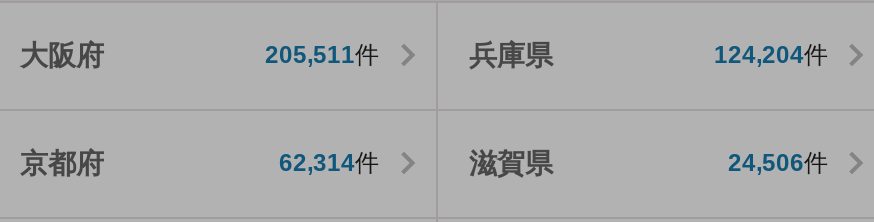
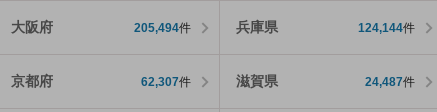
- 205,511件
+ 205,494件

- 124,204件
+ 124,144件

- 62,314件
+ 62,307件

- 24,506件
+ 24,487件
